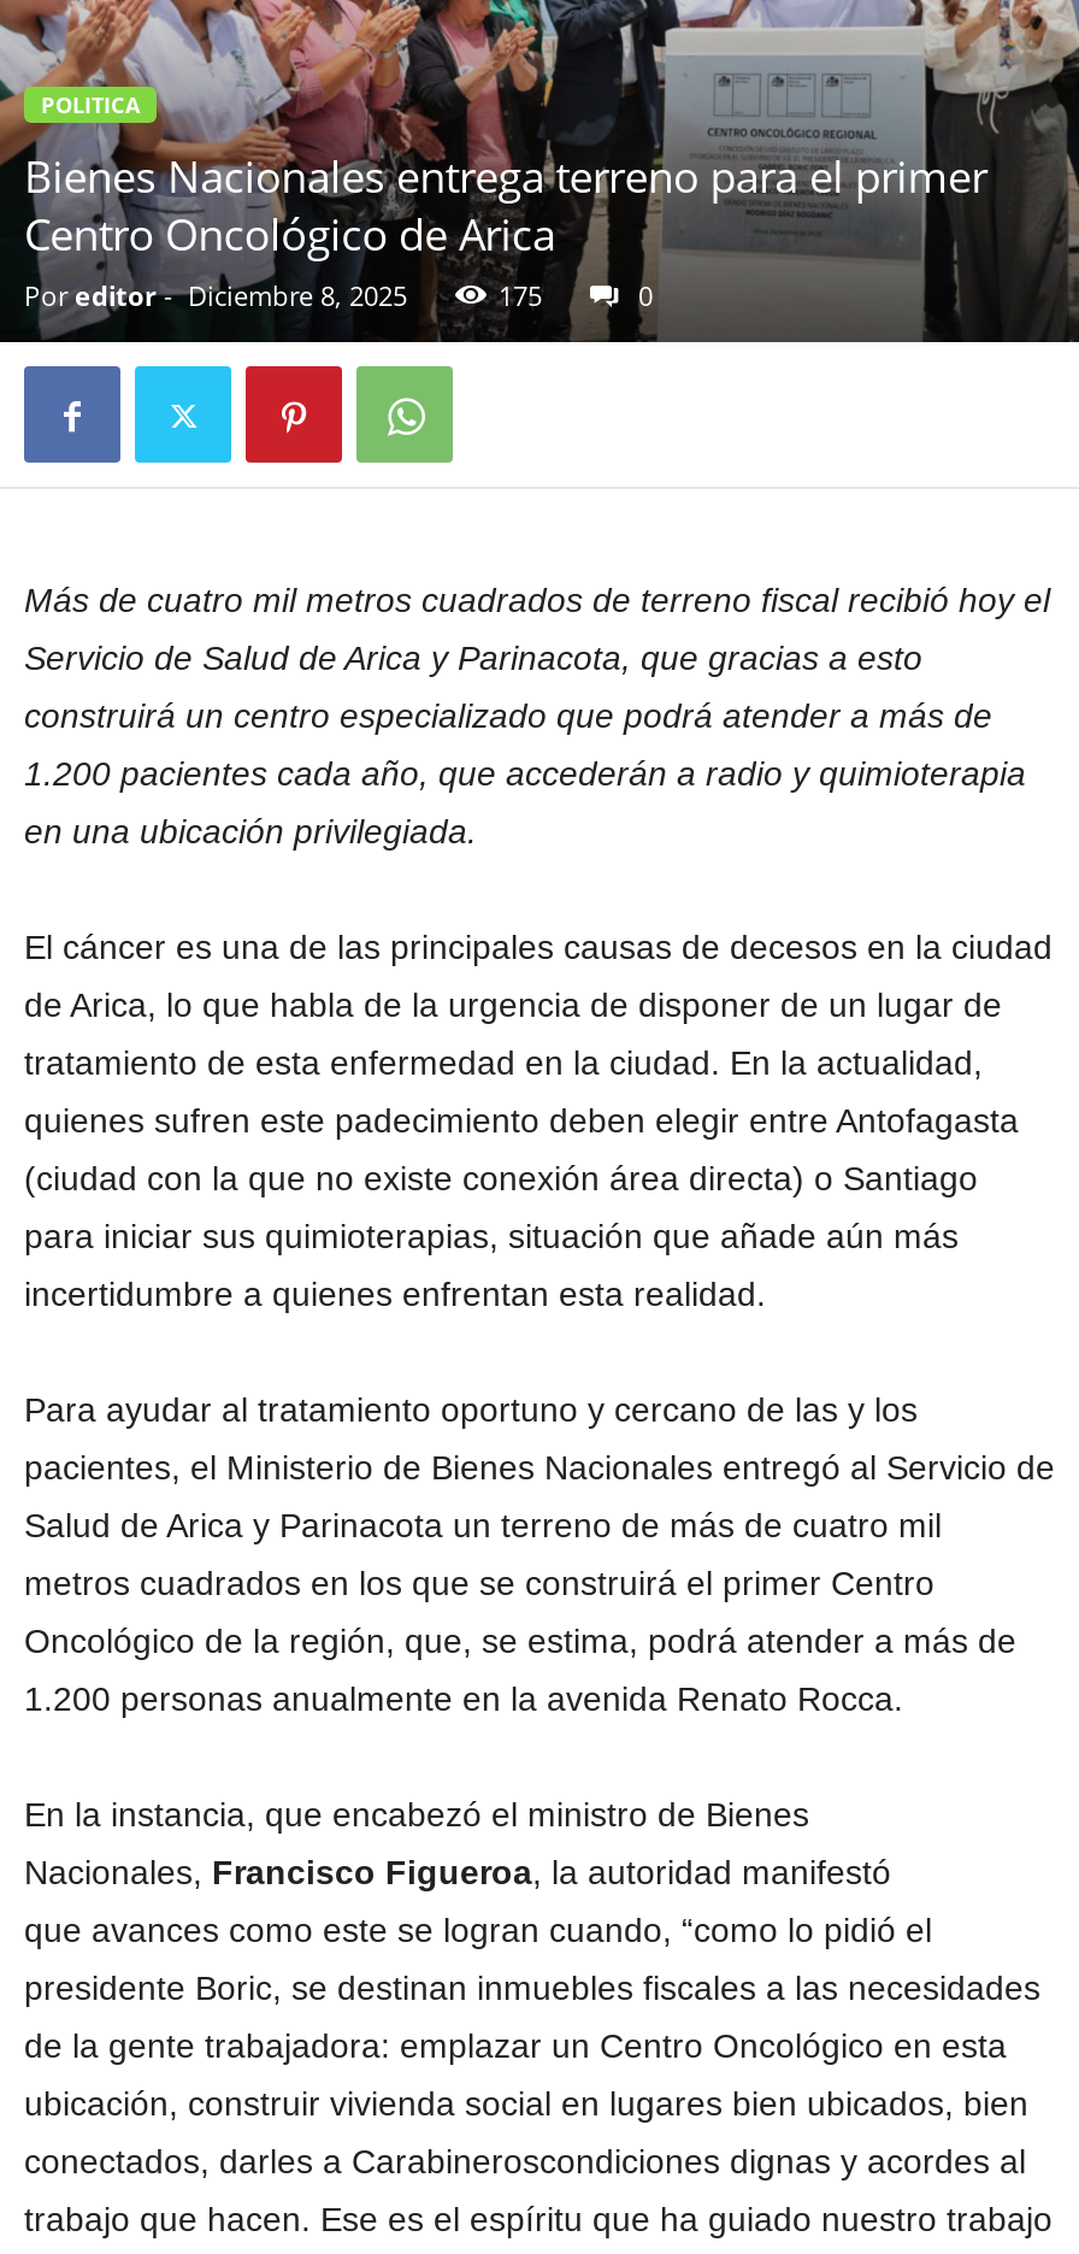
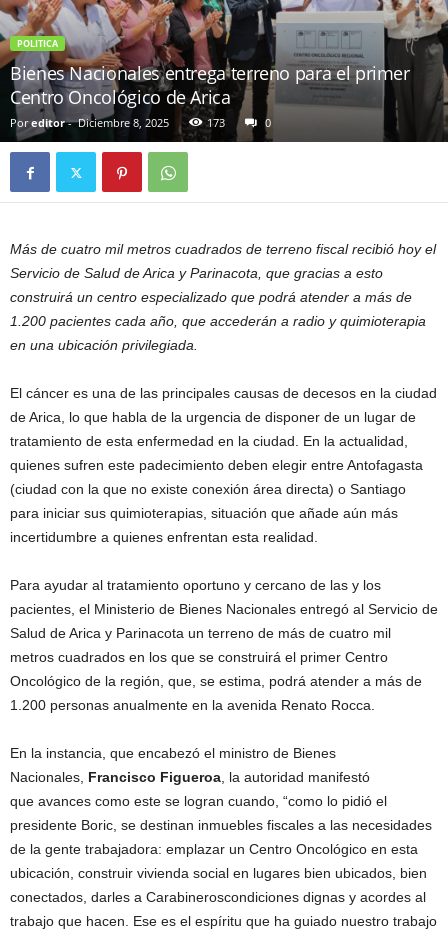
- 175
+ 173
